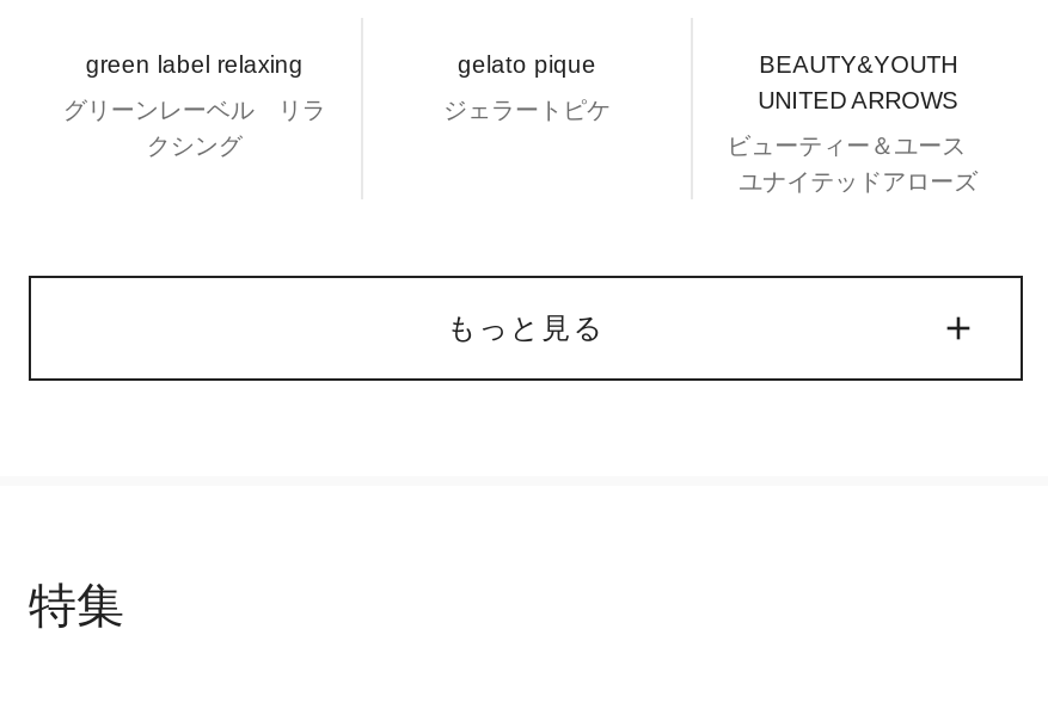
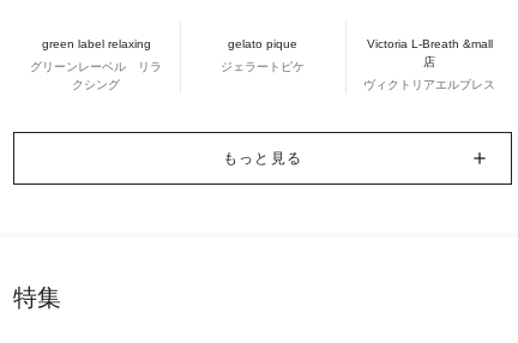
- BEAUTY&YOUTH
- UNITED ARROWS
+ Victoria L-Breath &mall
+ 店

- ビューティー＆ユース
- ユナイテッドアローズ
+ ヴィクトリアエルブレス
